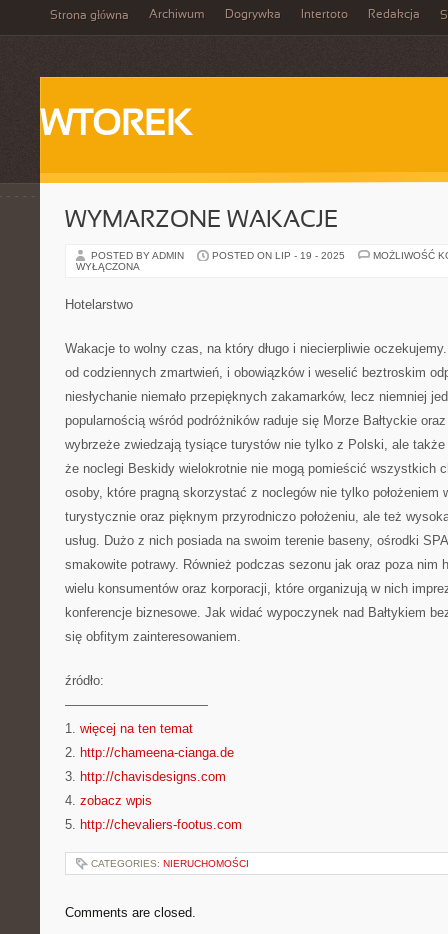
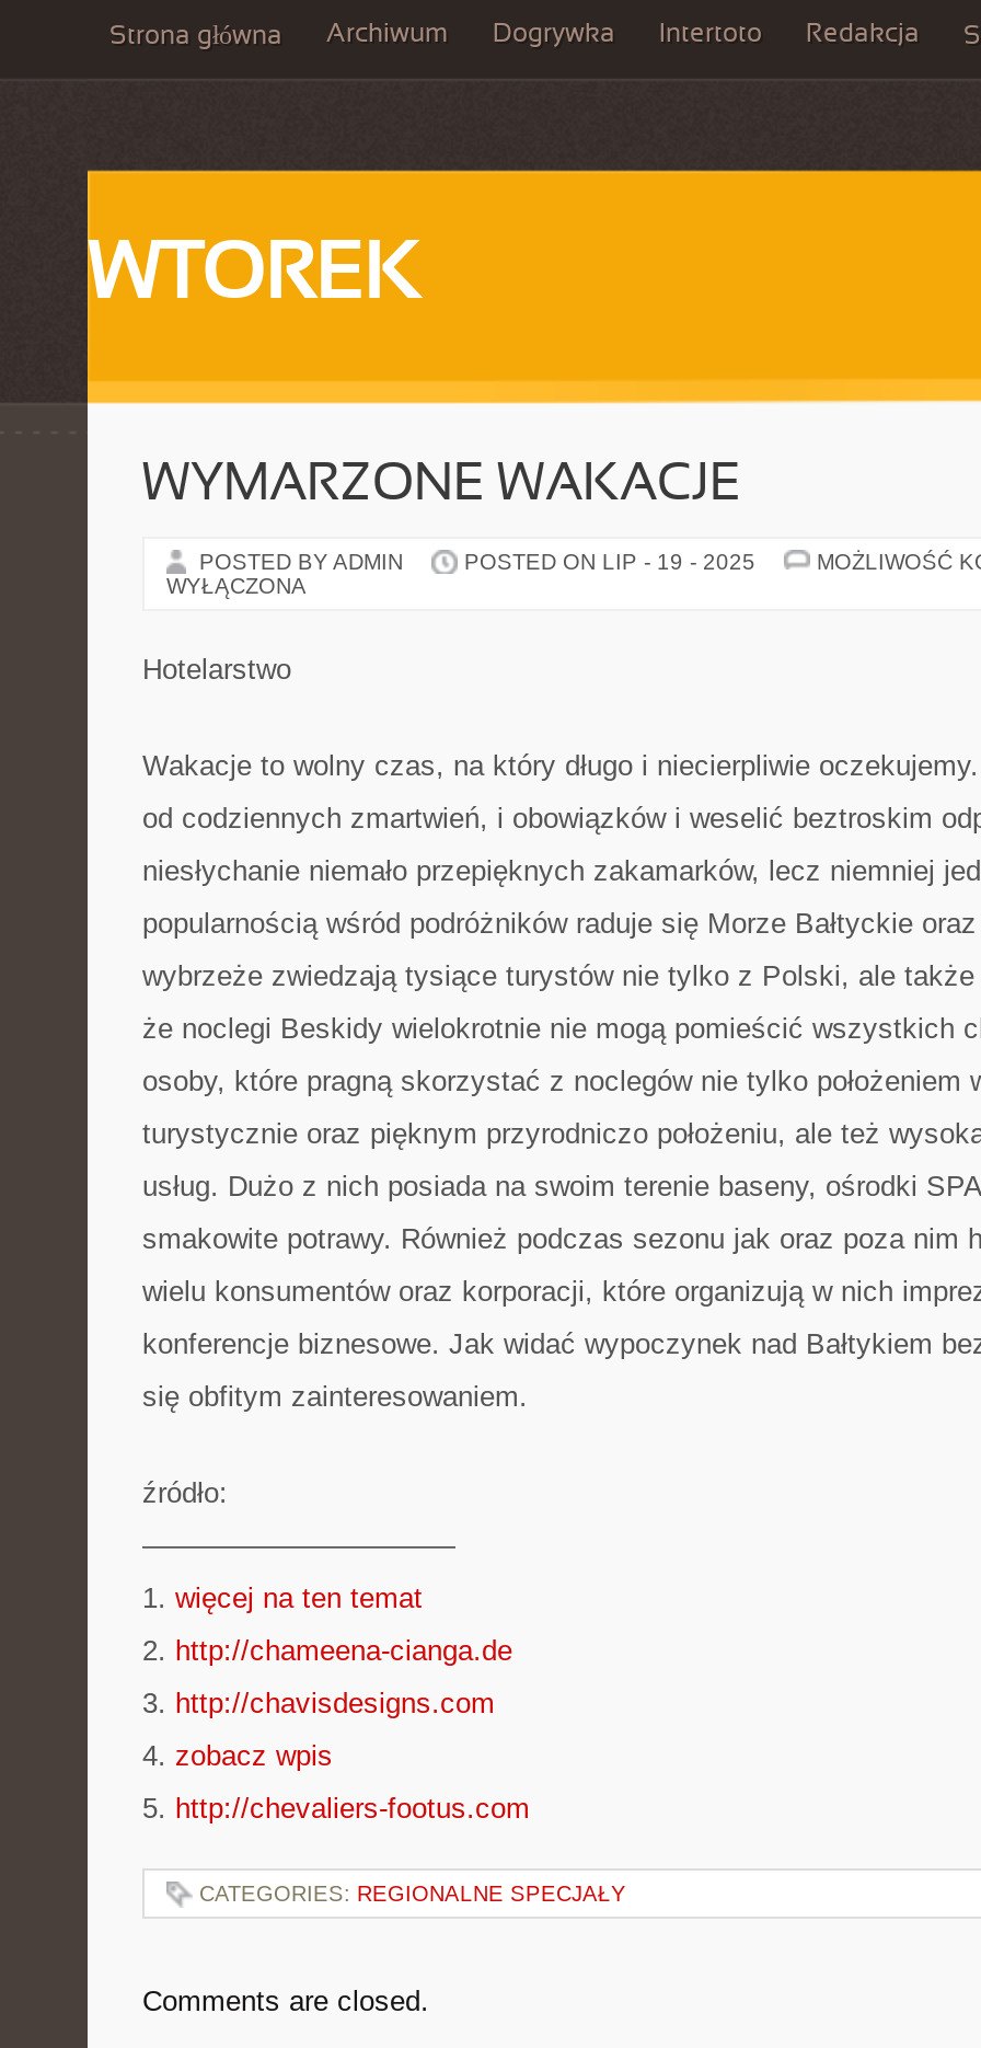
- CATEGORIES: NIERUCHOMOŚCI
+ CATEGORIES: REGIONALNE SPECJAŁY
